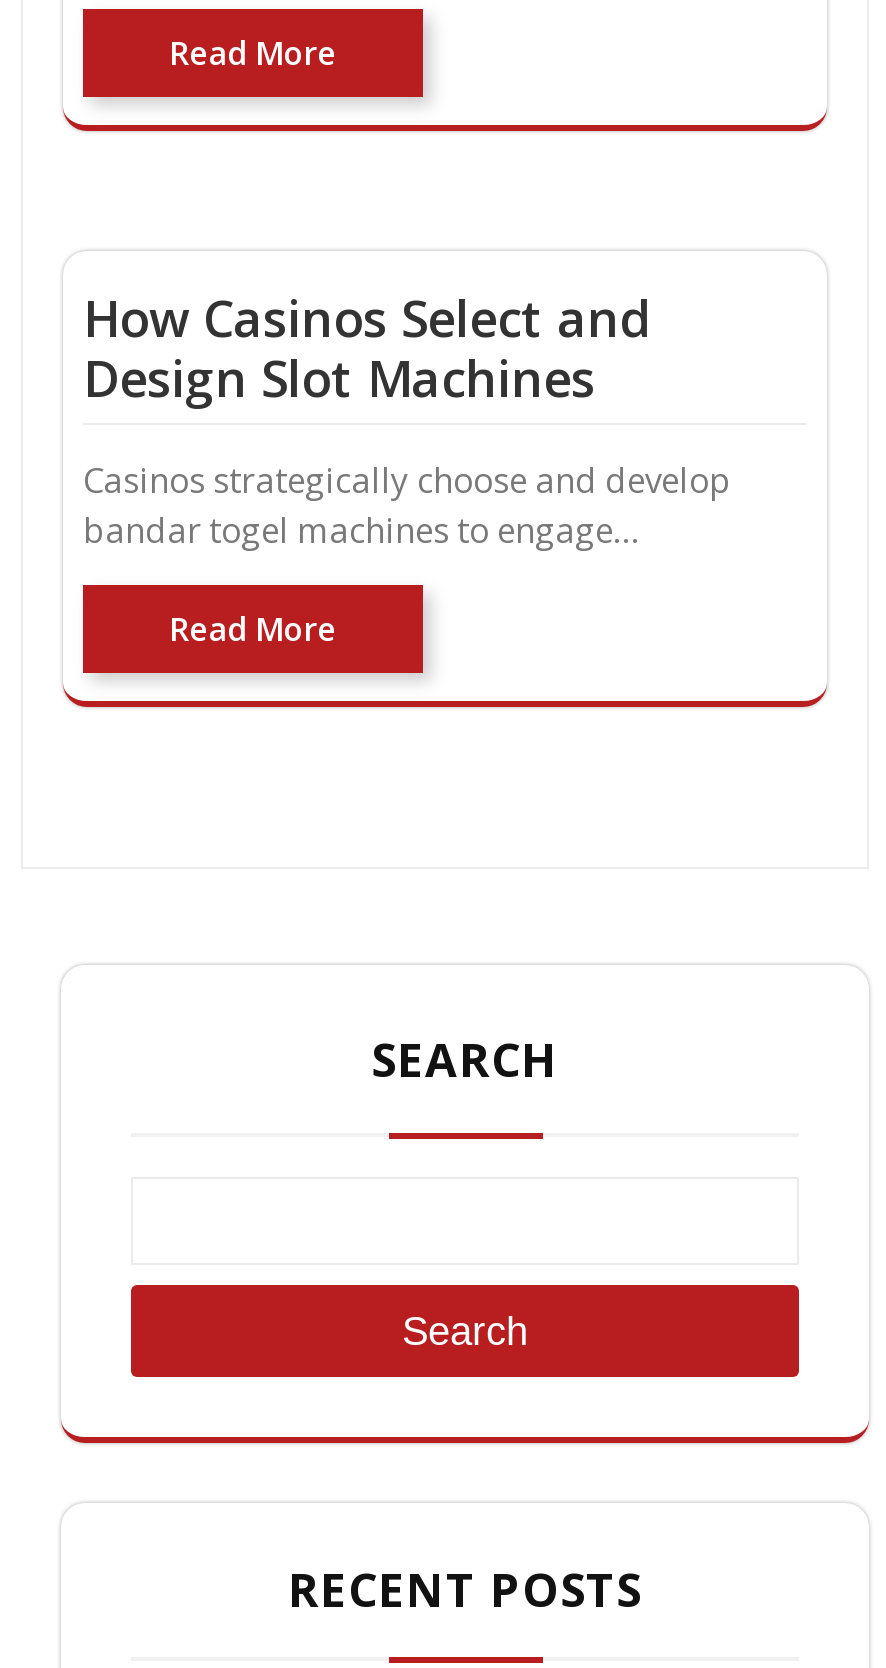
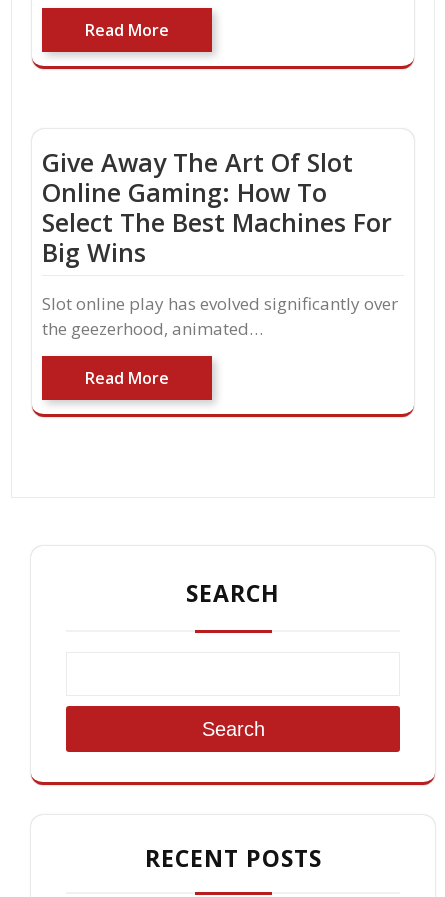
- How Casinos Select and
- Design Slot Machines
+ Give Away The Art Of Slot
+ Online Gaming: How To
+ Select The Best Machines For
+ Big Wins

- Casinos strategically choose and develop
- bandar togel machines to engage…
+ Slot online play has evolved significantly over
+ the geezerhood, animated…
